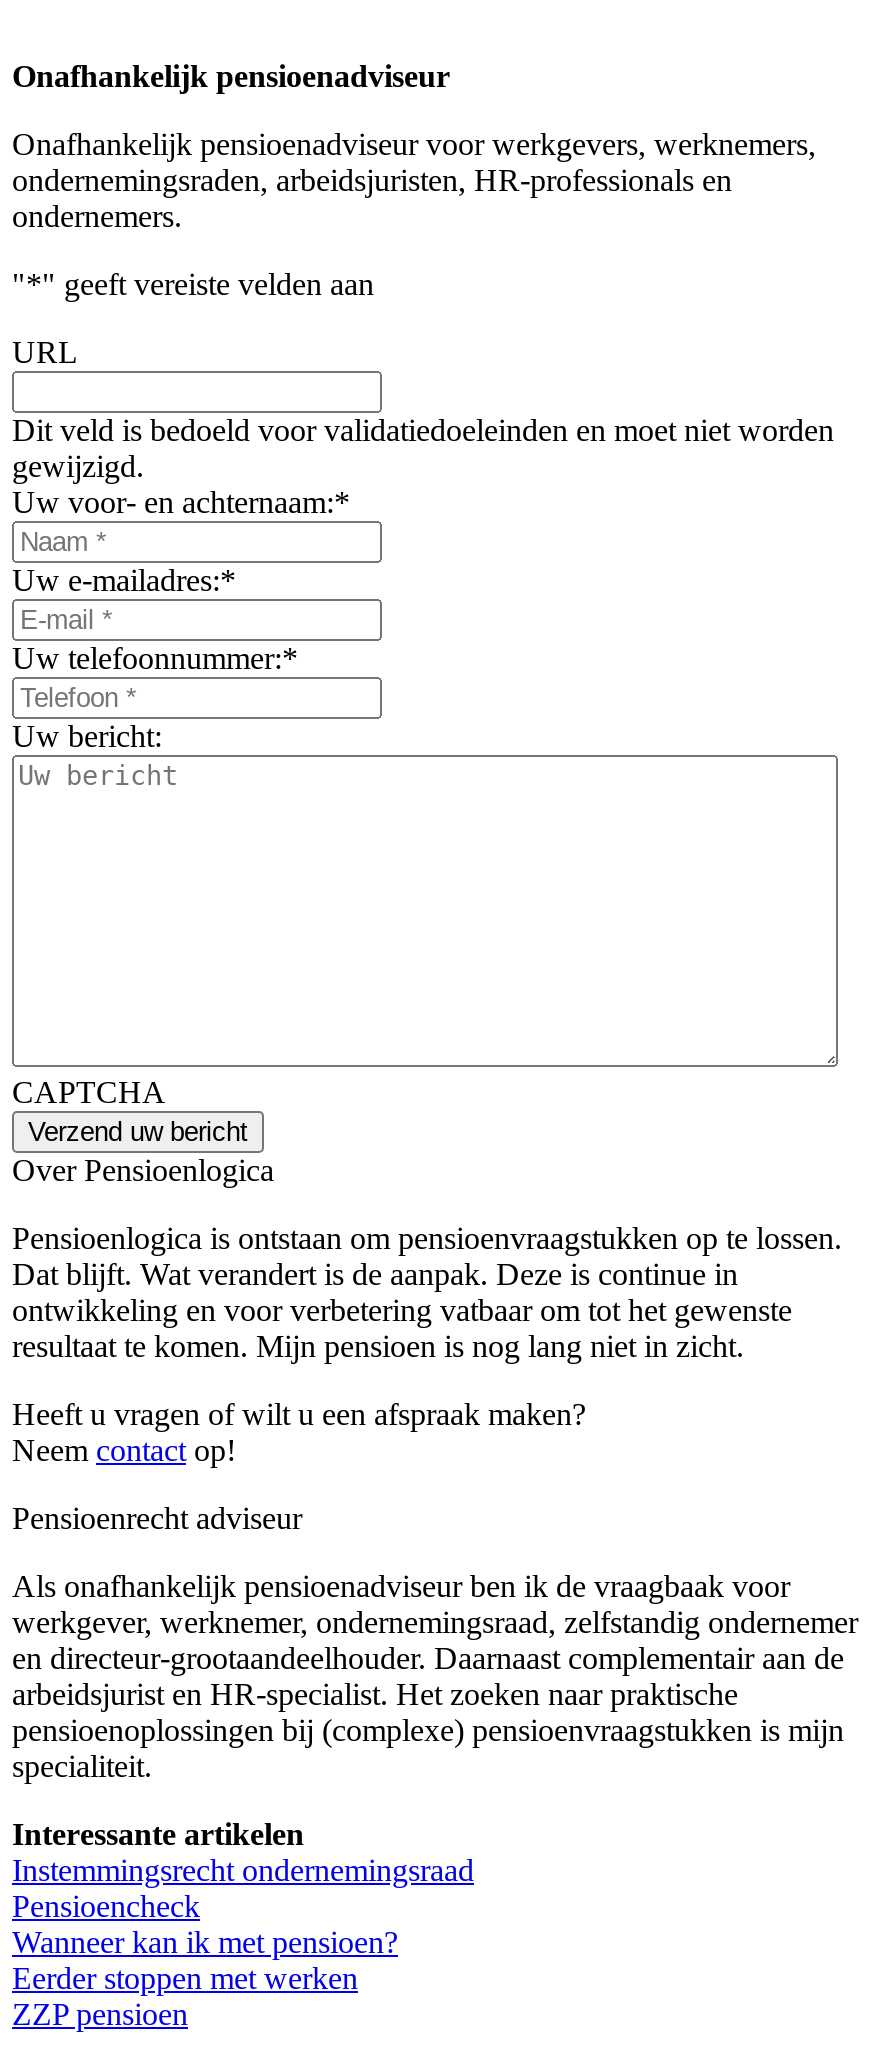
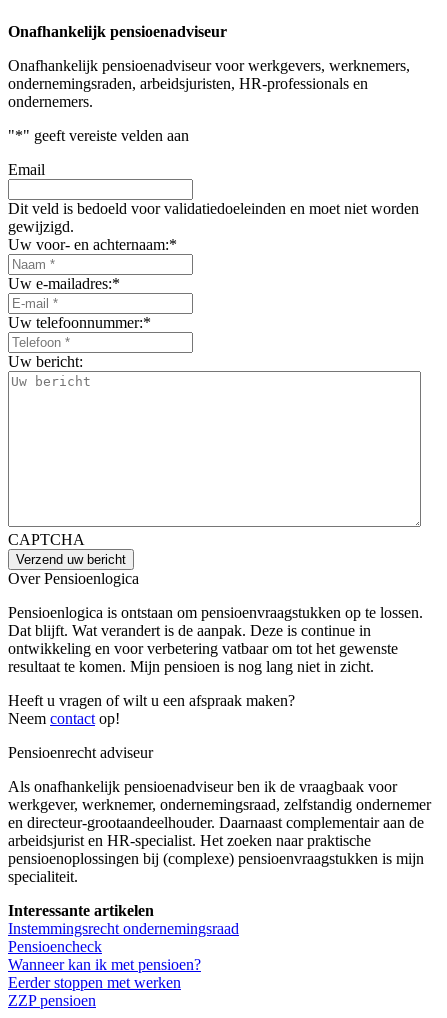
- URL
+ Email
